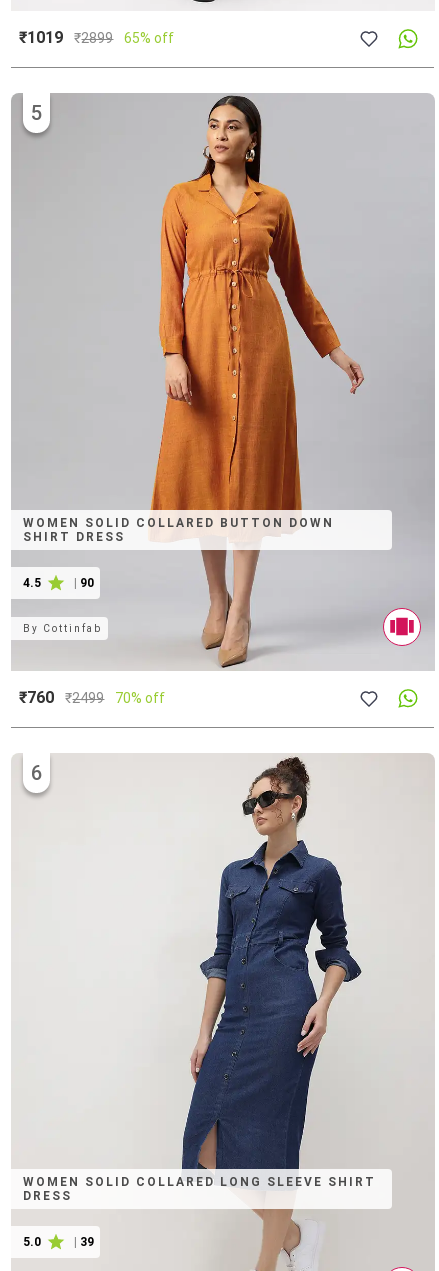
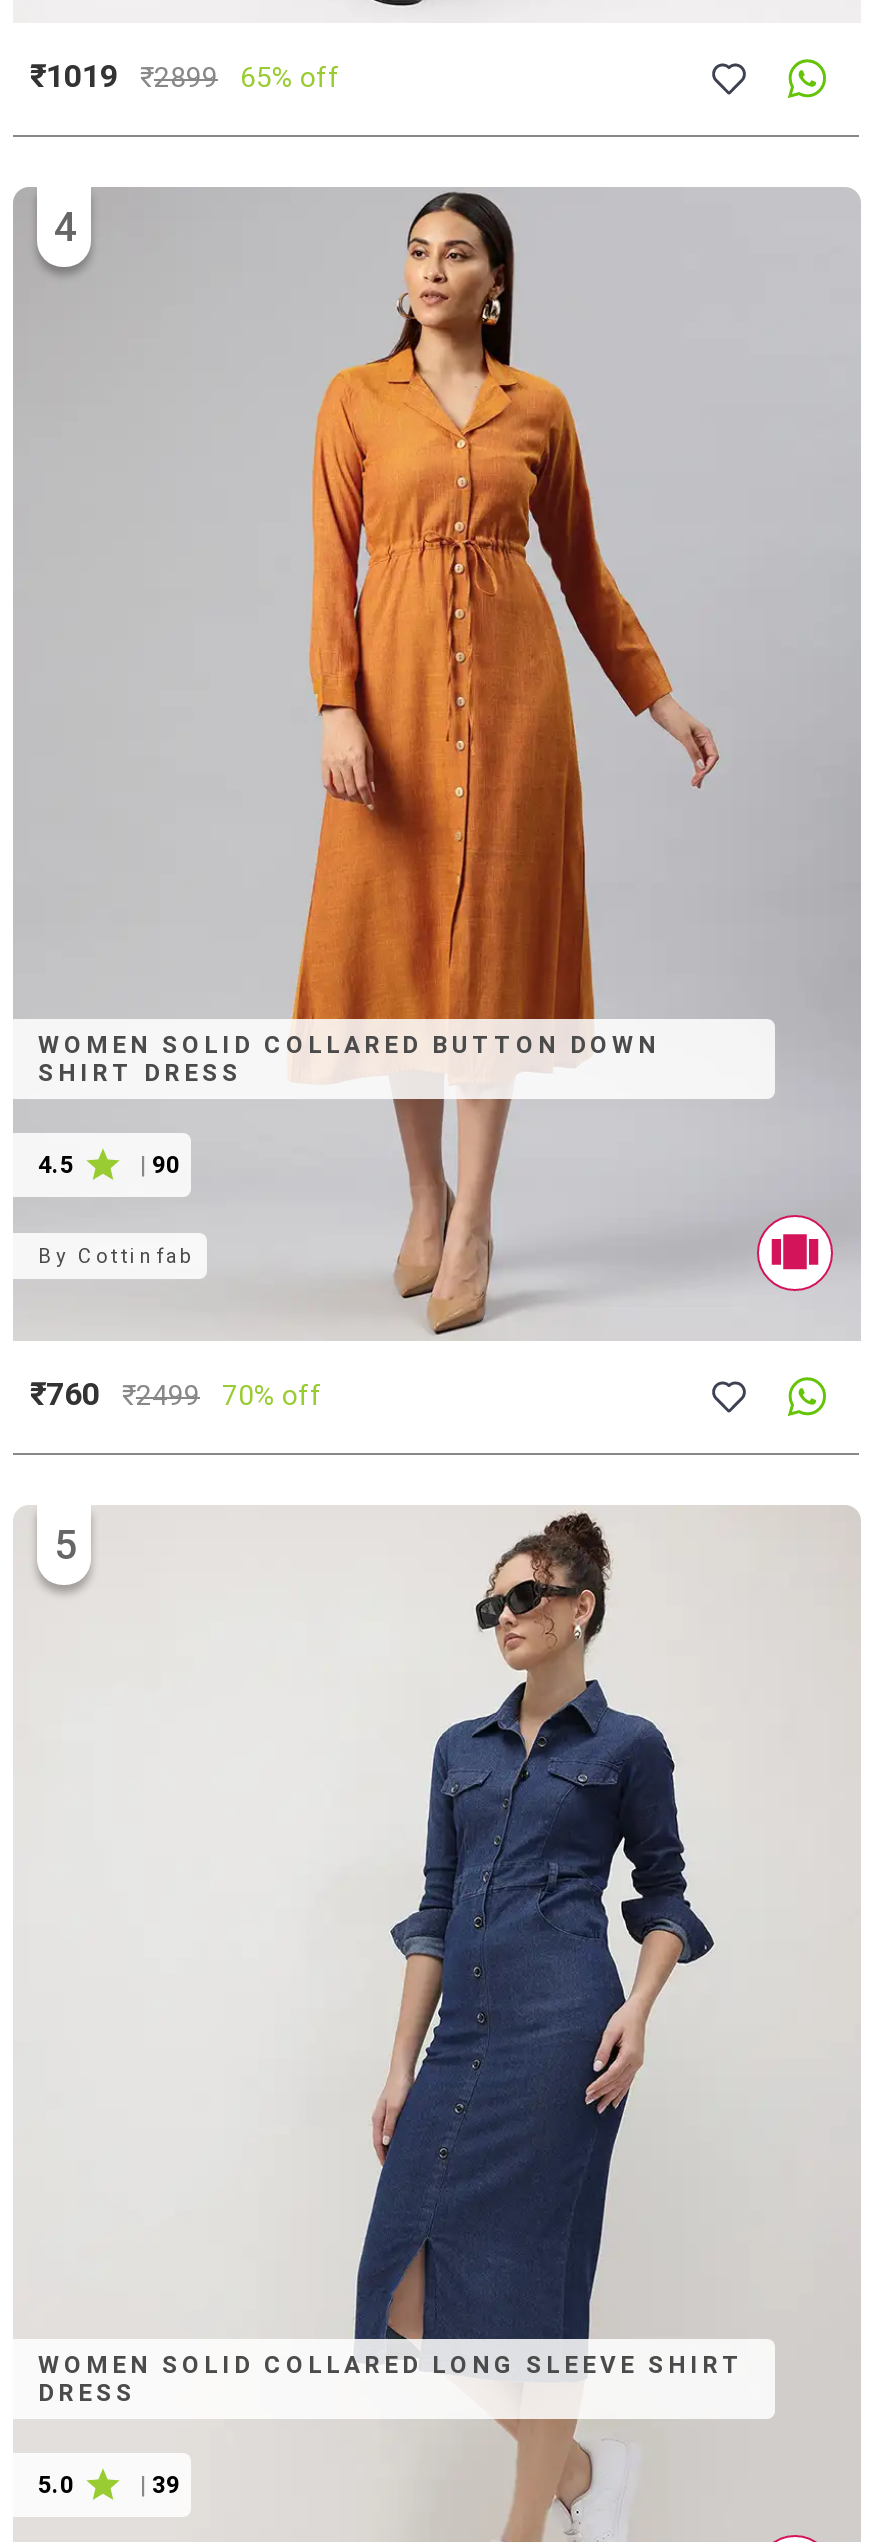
- 5
+ 4

- 6
+ 5
